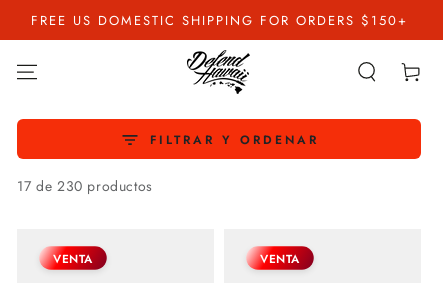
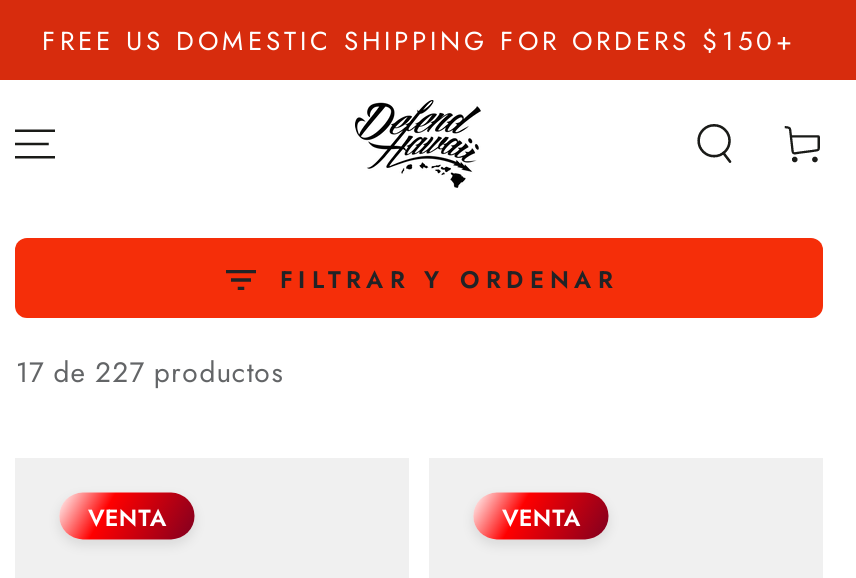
- 17 de 230 productos
+ 17 de 227 productos
